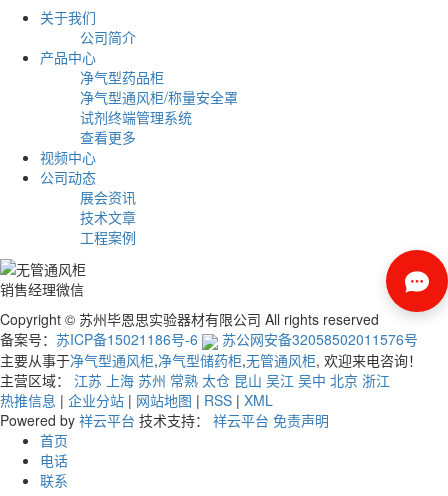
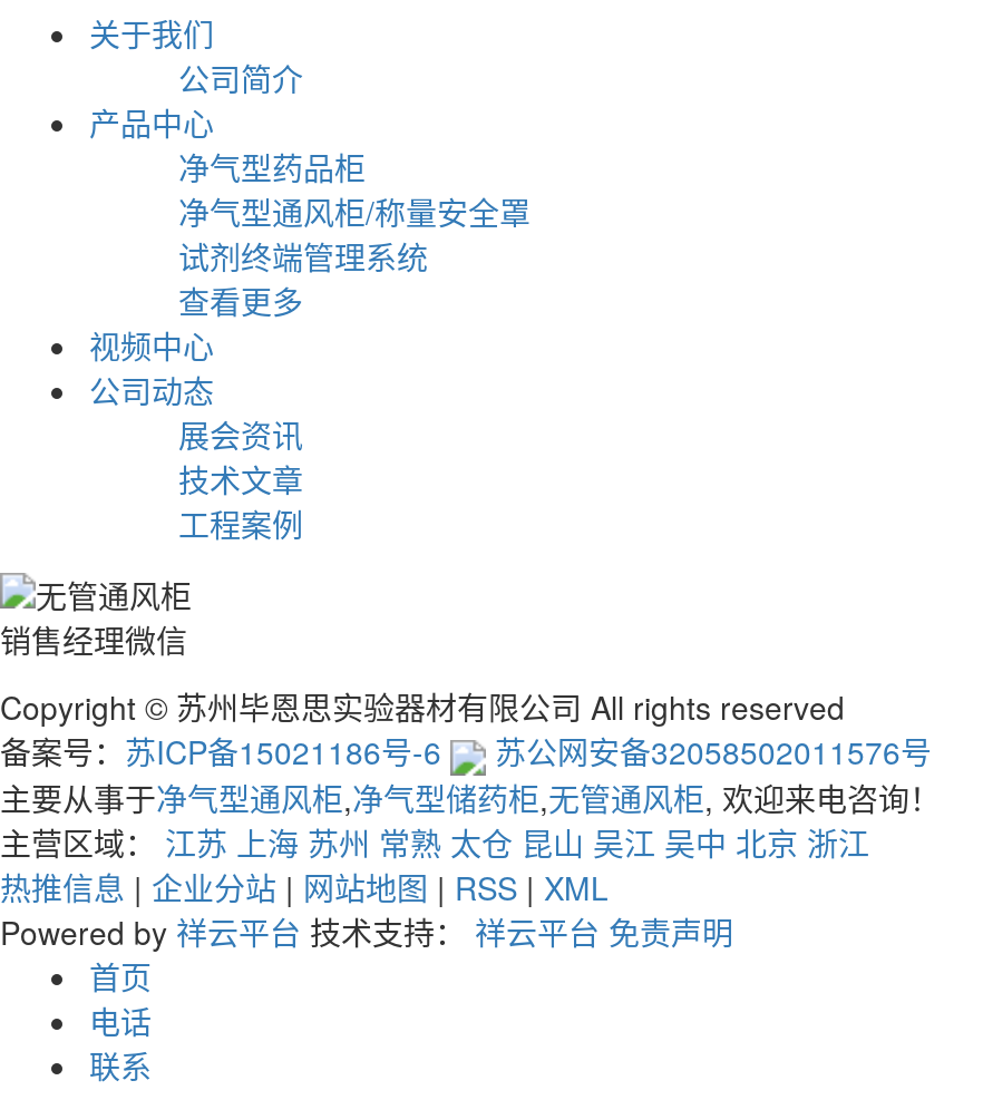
- [image]
